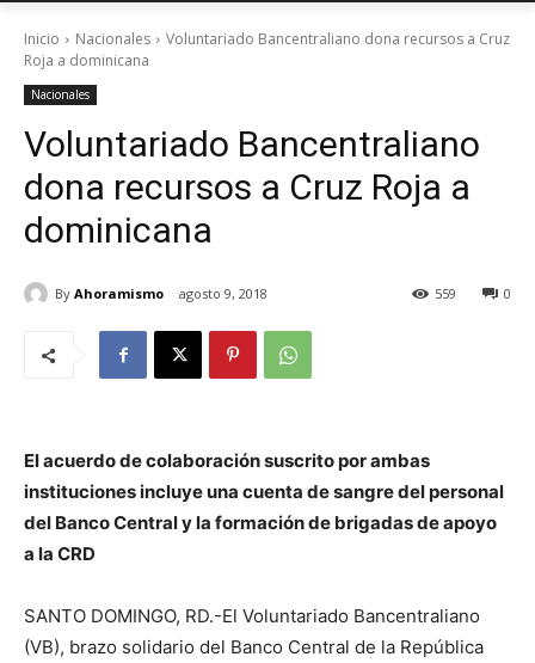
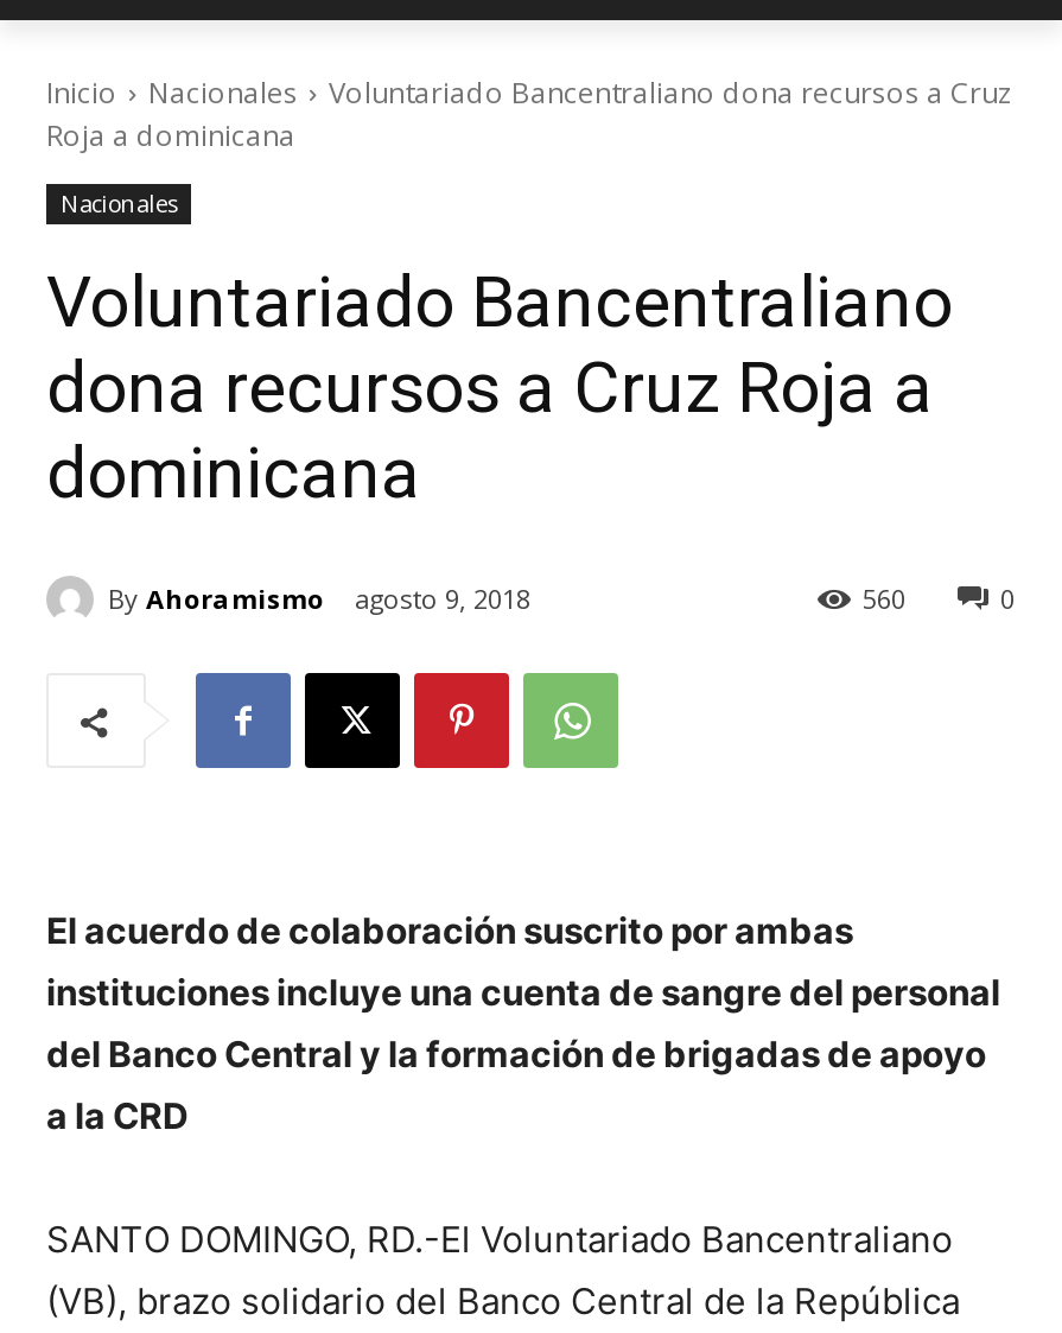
- 559
+ 560
